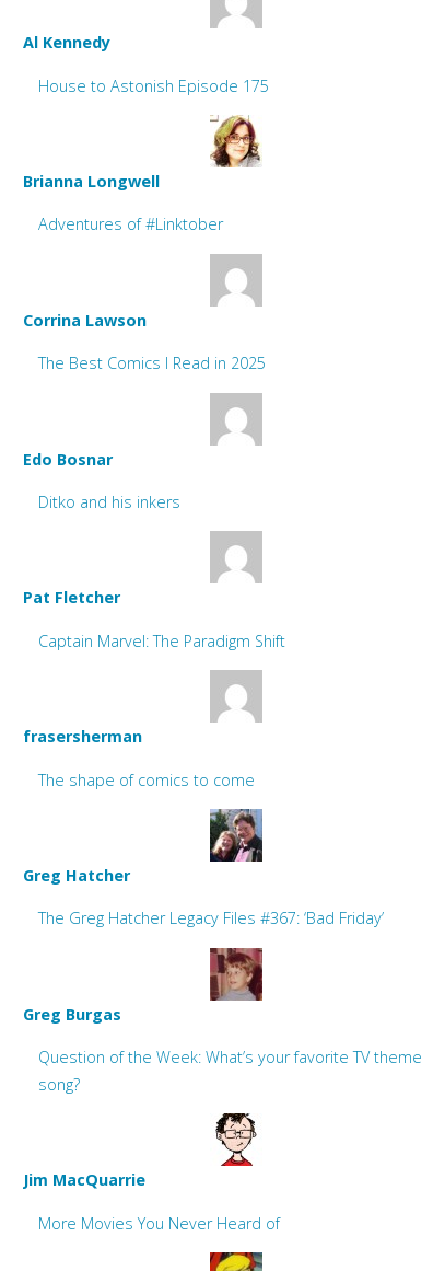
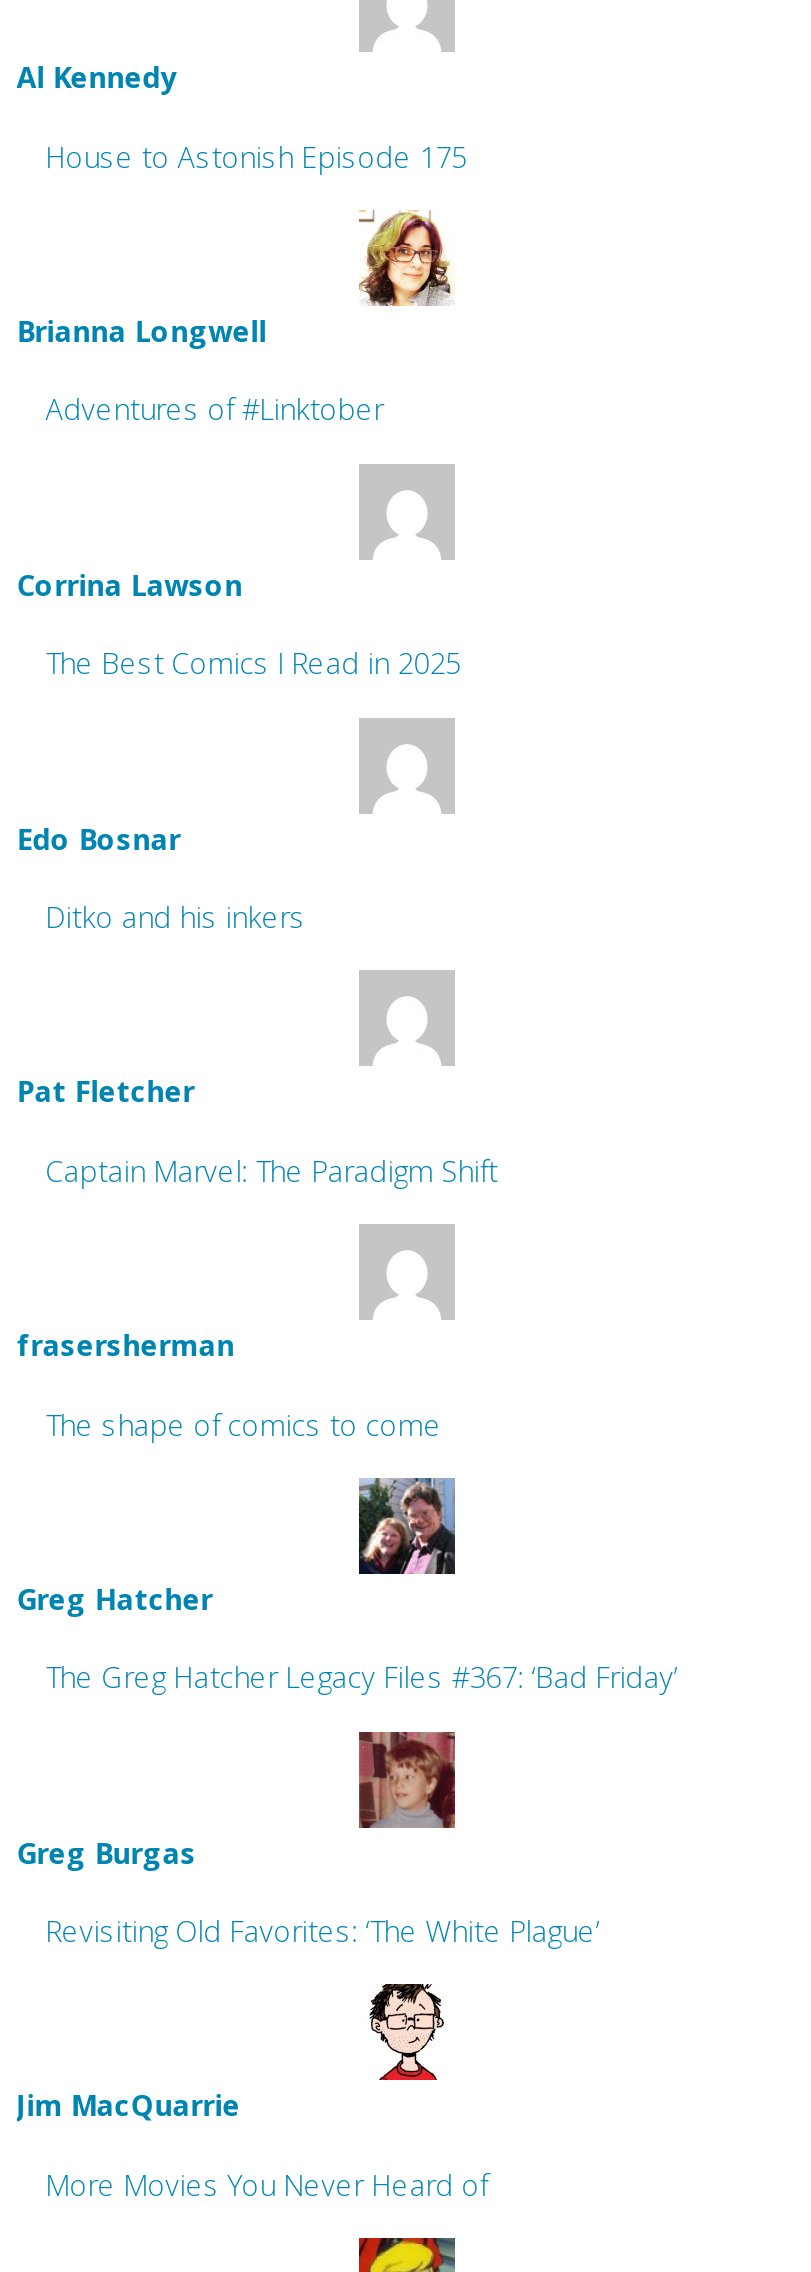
- Question of the Week: What’s your favorite TV theme
- song?
+ Revisiting Old Favorites: ‘The White Plague’
